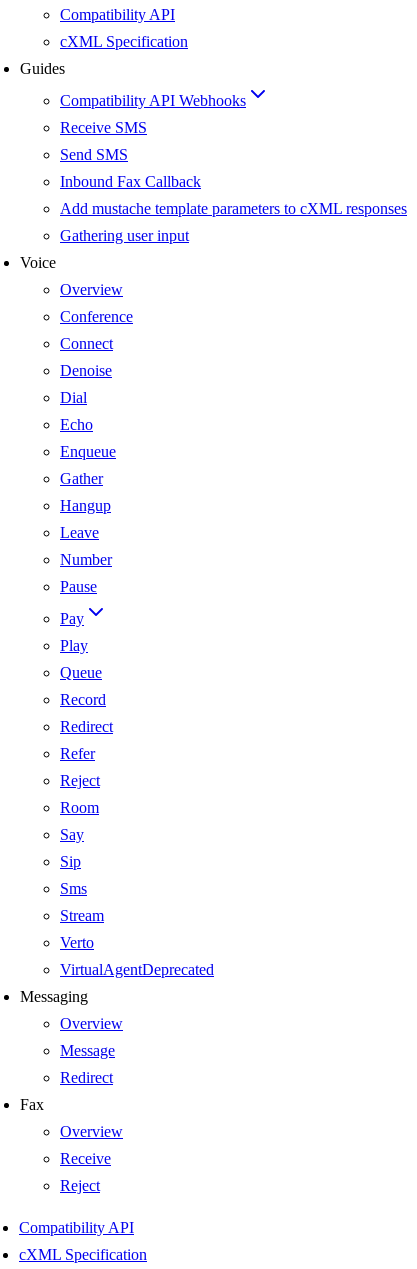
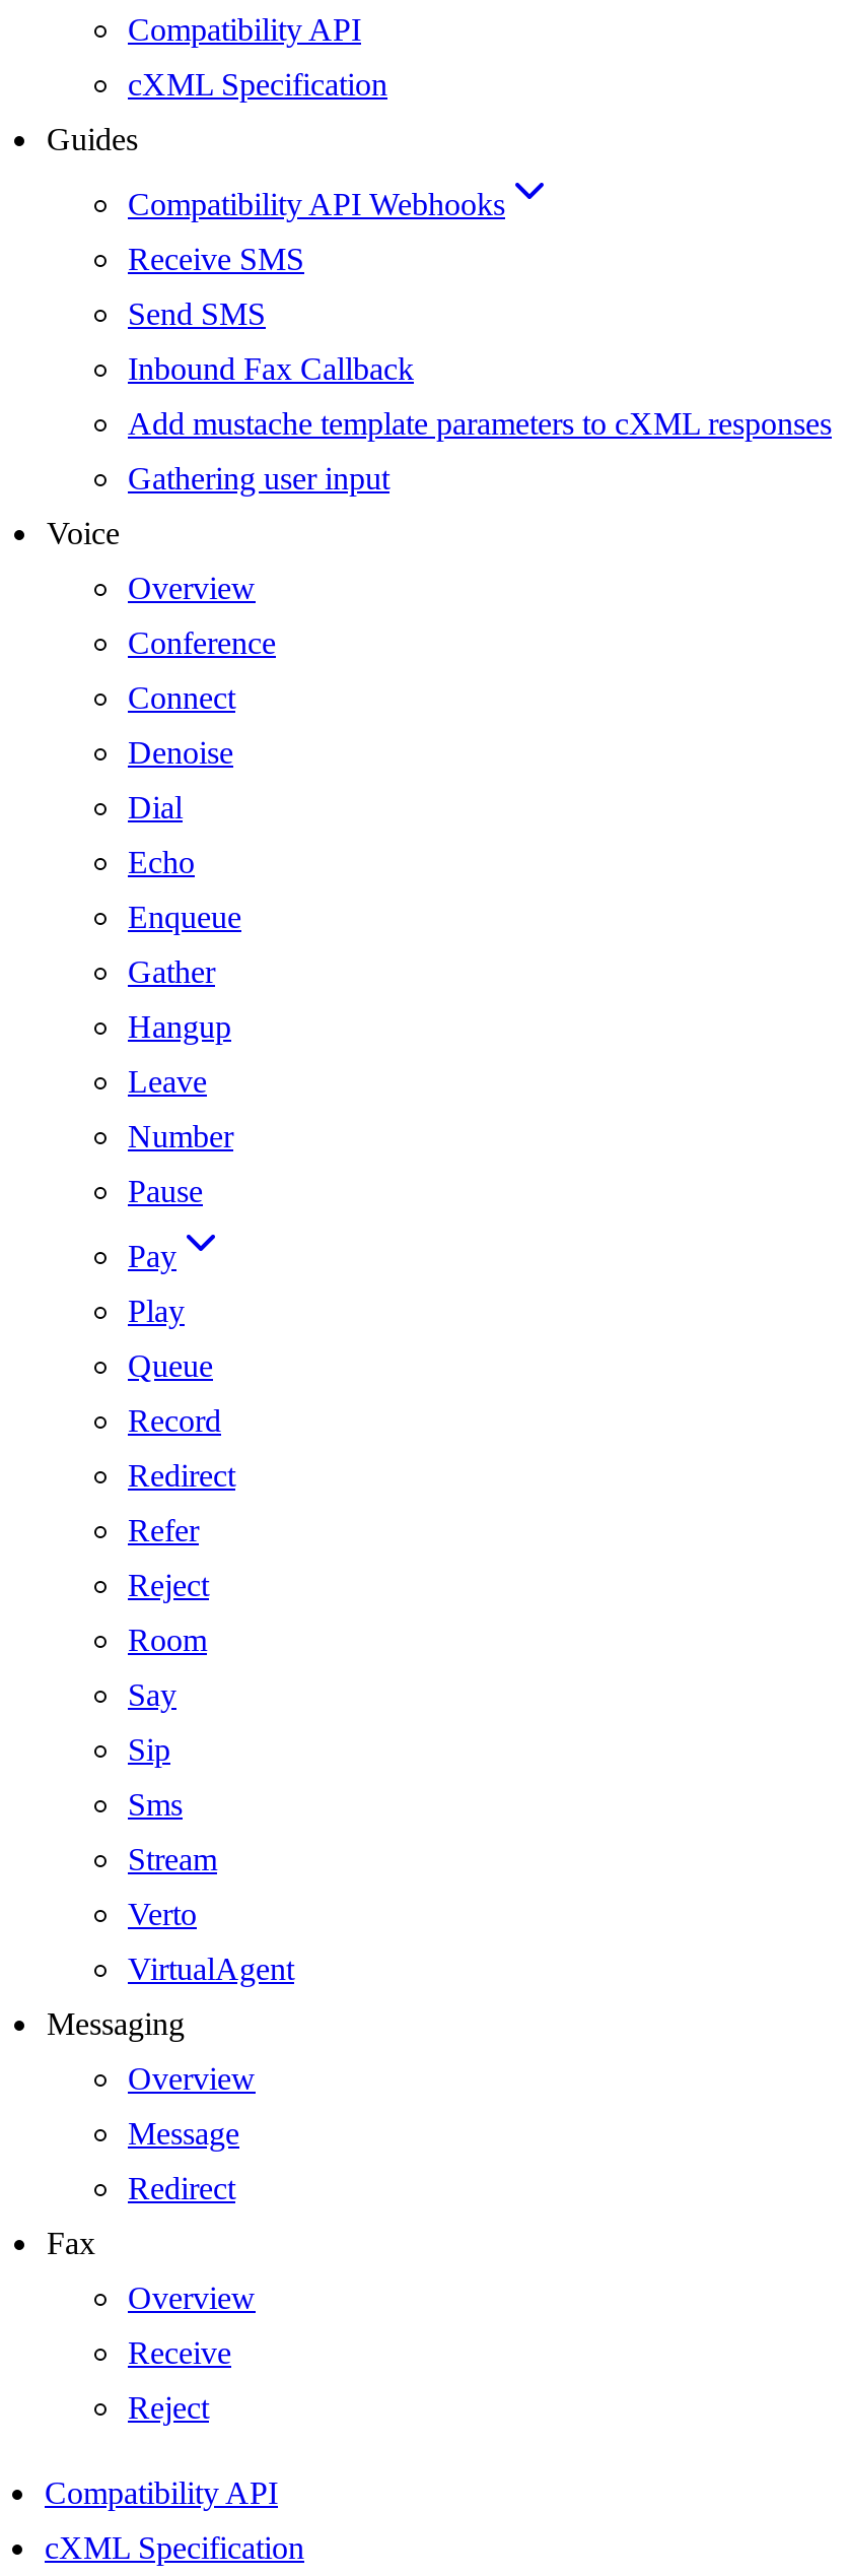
- VirtualAgentDeprecated
+ VirtualAgent
